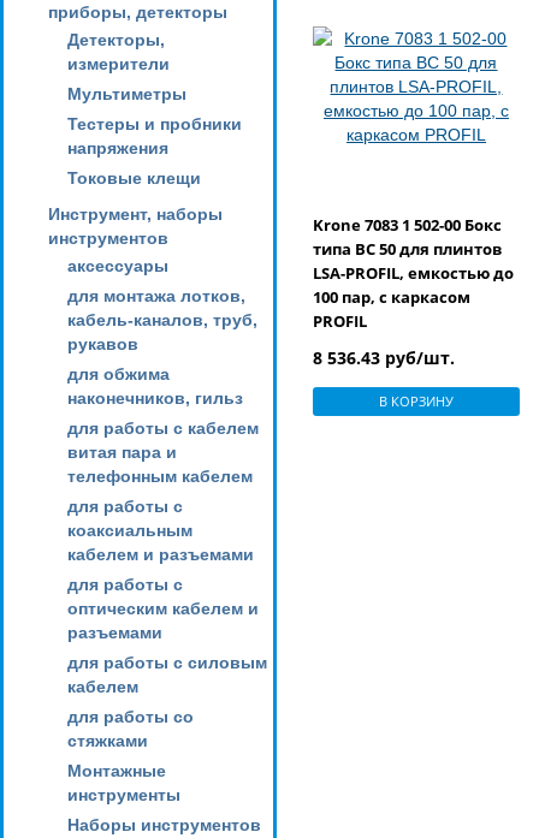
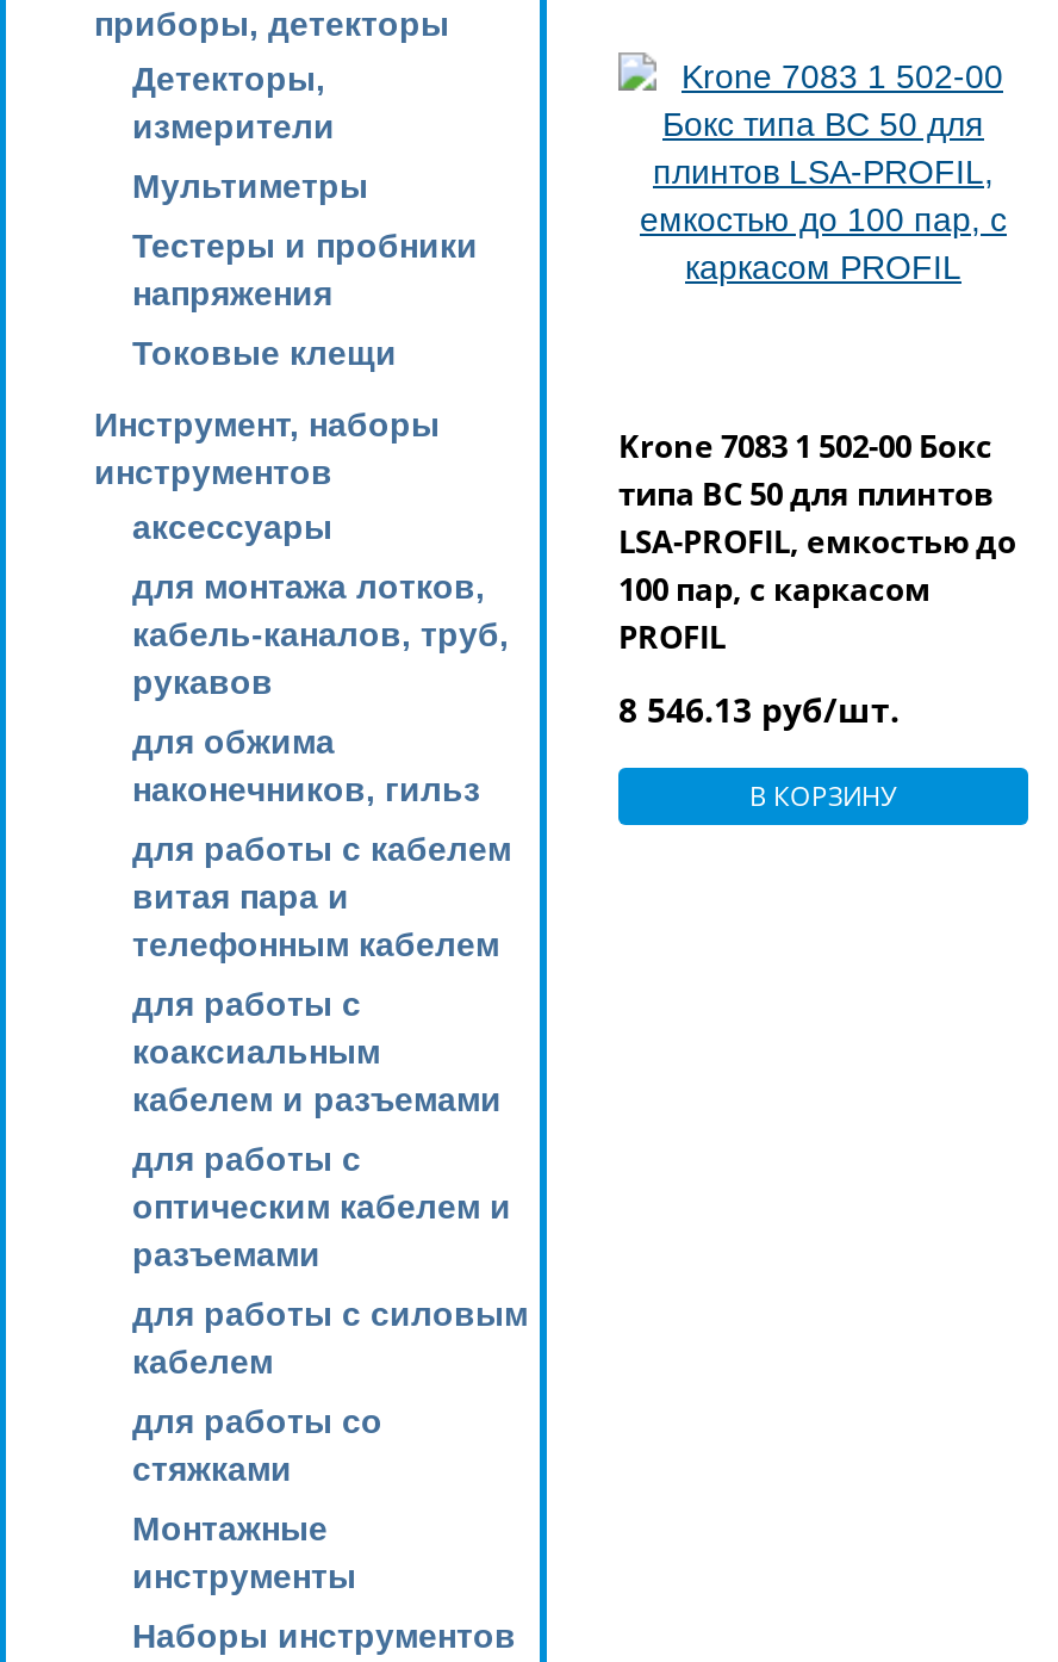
- 8 536.43 руб/шт.
+ 8 546.13 руб/шт.
